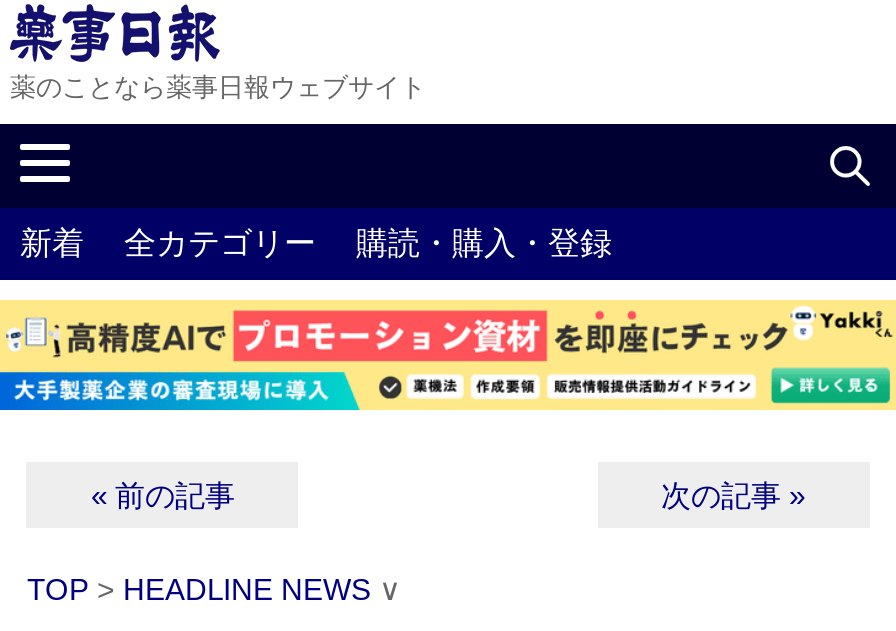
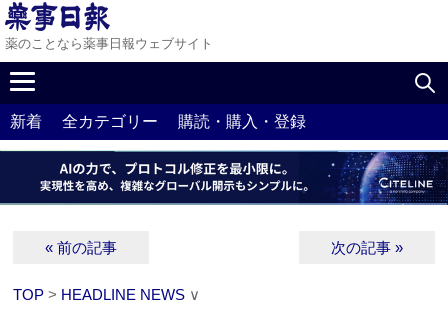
- [image]
+ [image]
